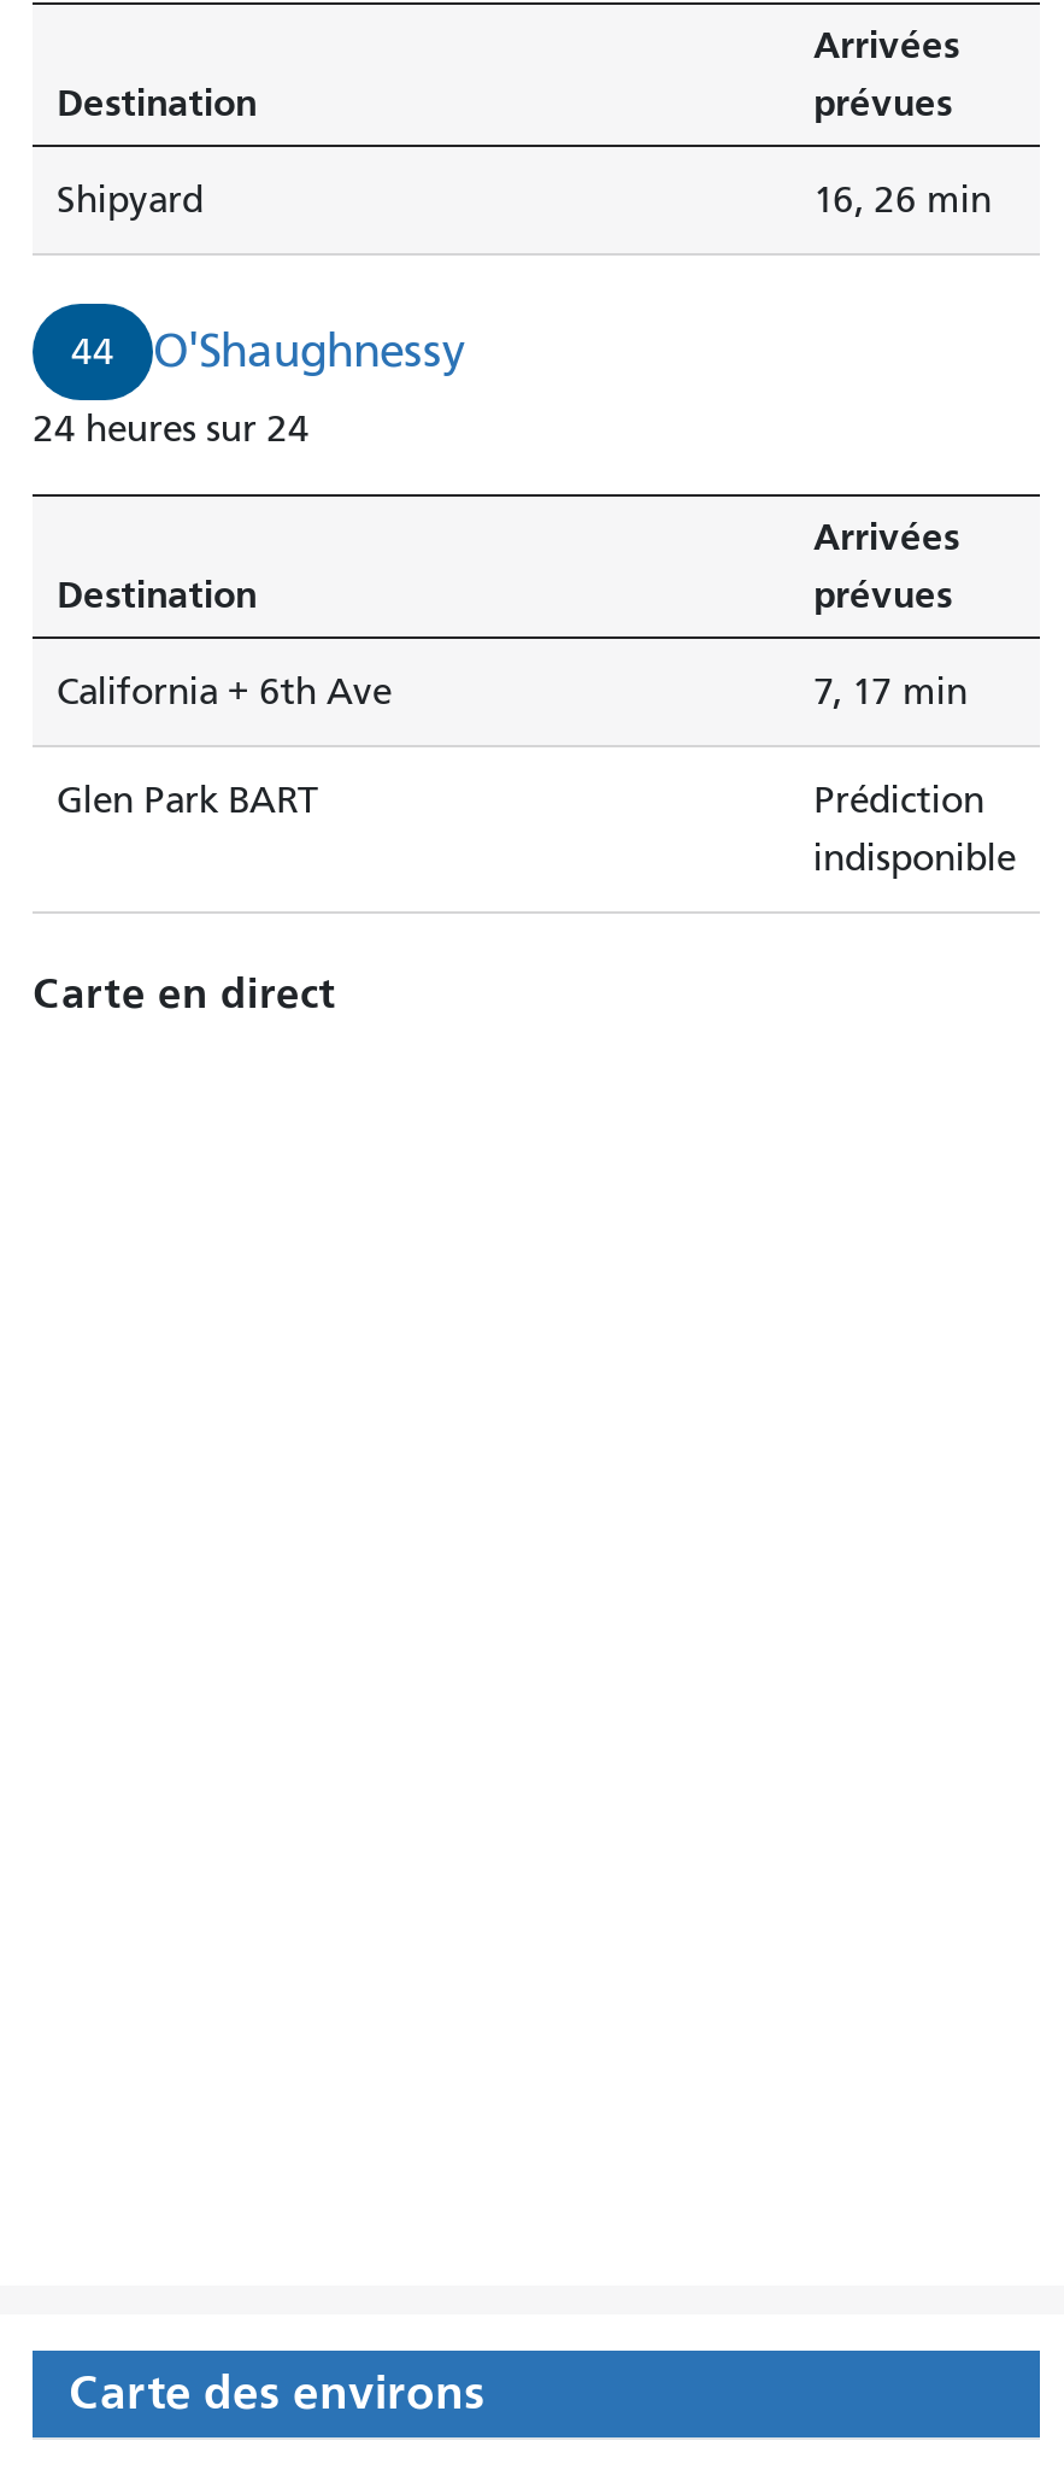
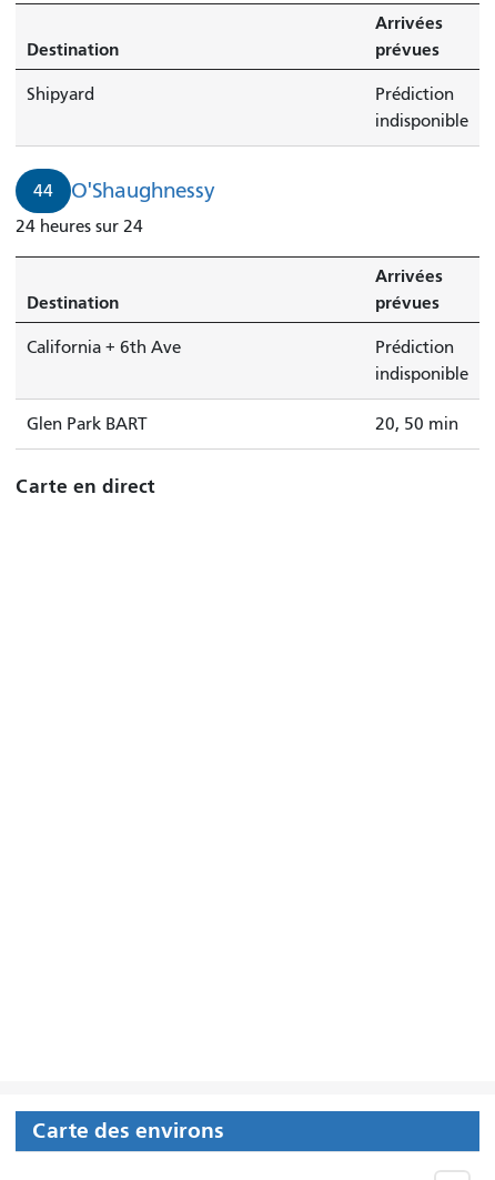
- 16, 26 min
+ Prédiction
+ indisponible

- 7, 17 min

moved down: Glen Park BART

moved up: Prédiction | indisponible

+ 20, 50 min
